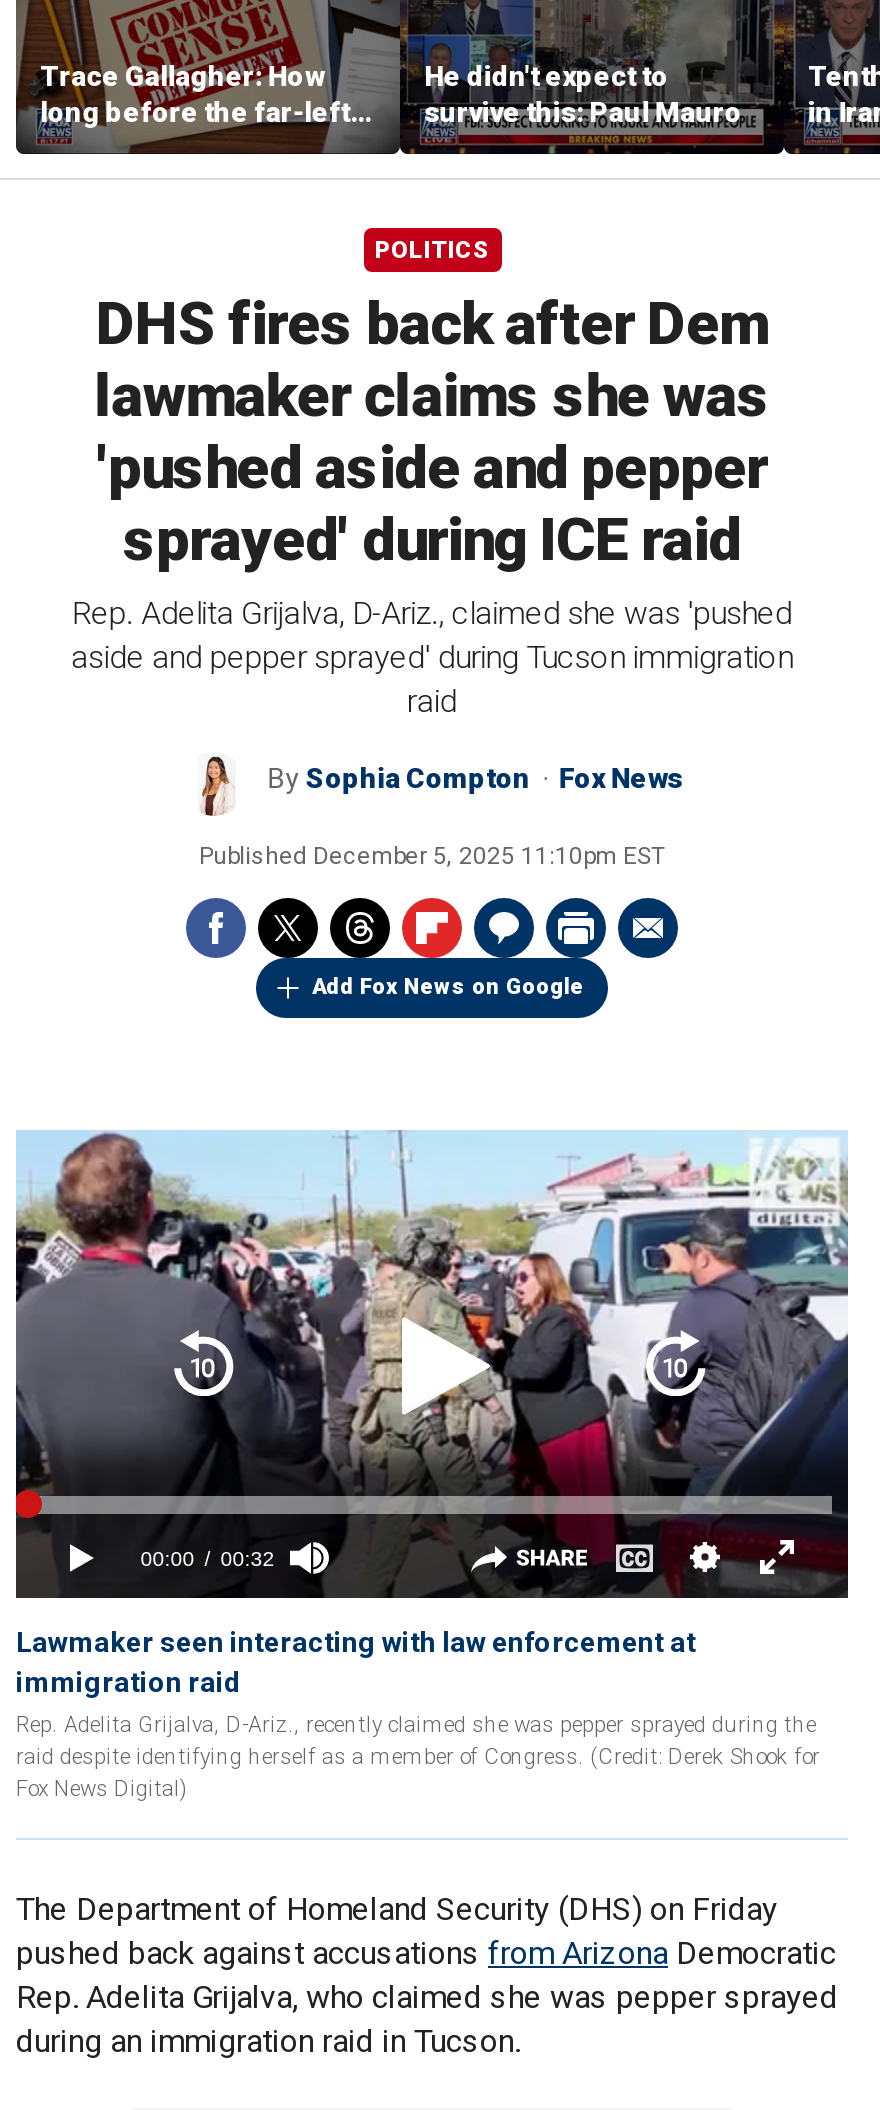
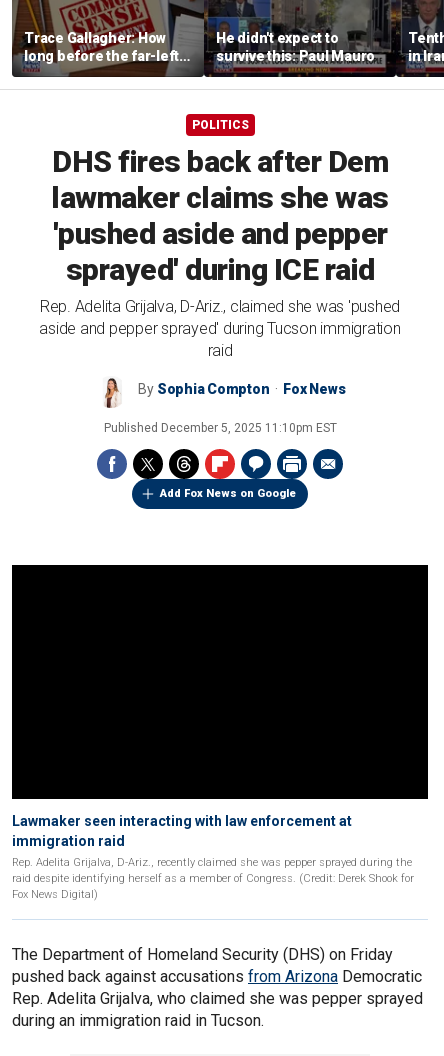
- [image]
